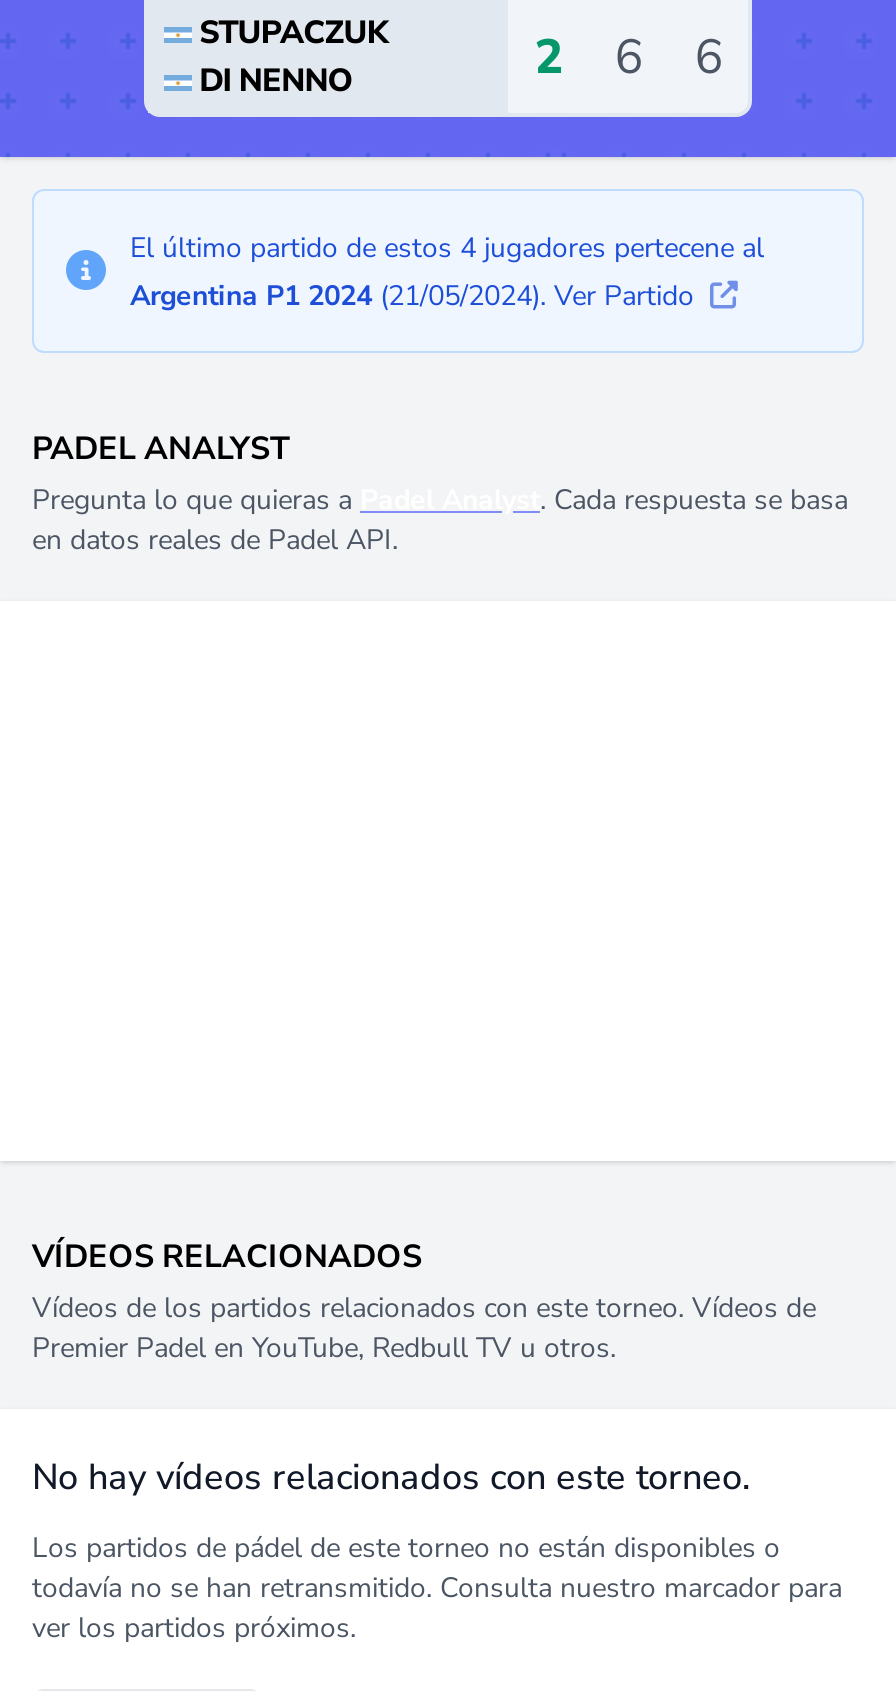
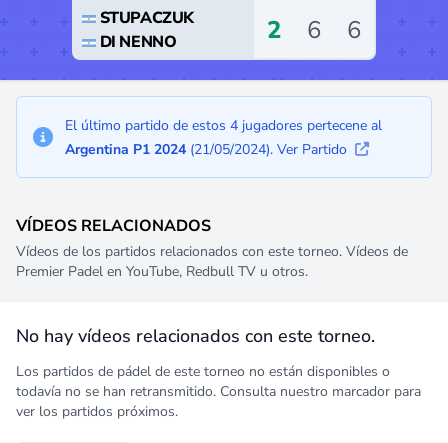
- PADEL ANALYST
- Pregunta lo que quieras a Padel Analyst. Cada respuesta se basa
- en datos reales de Padel API.
